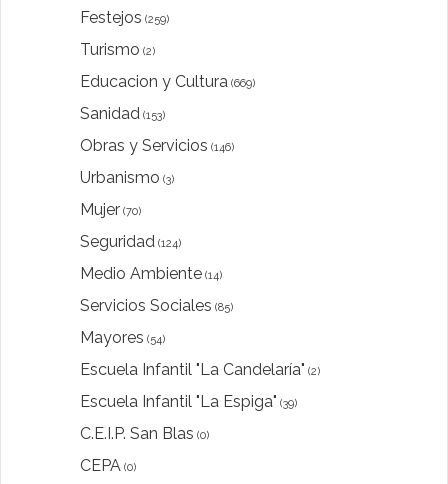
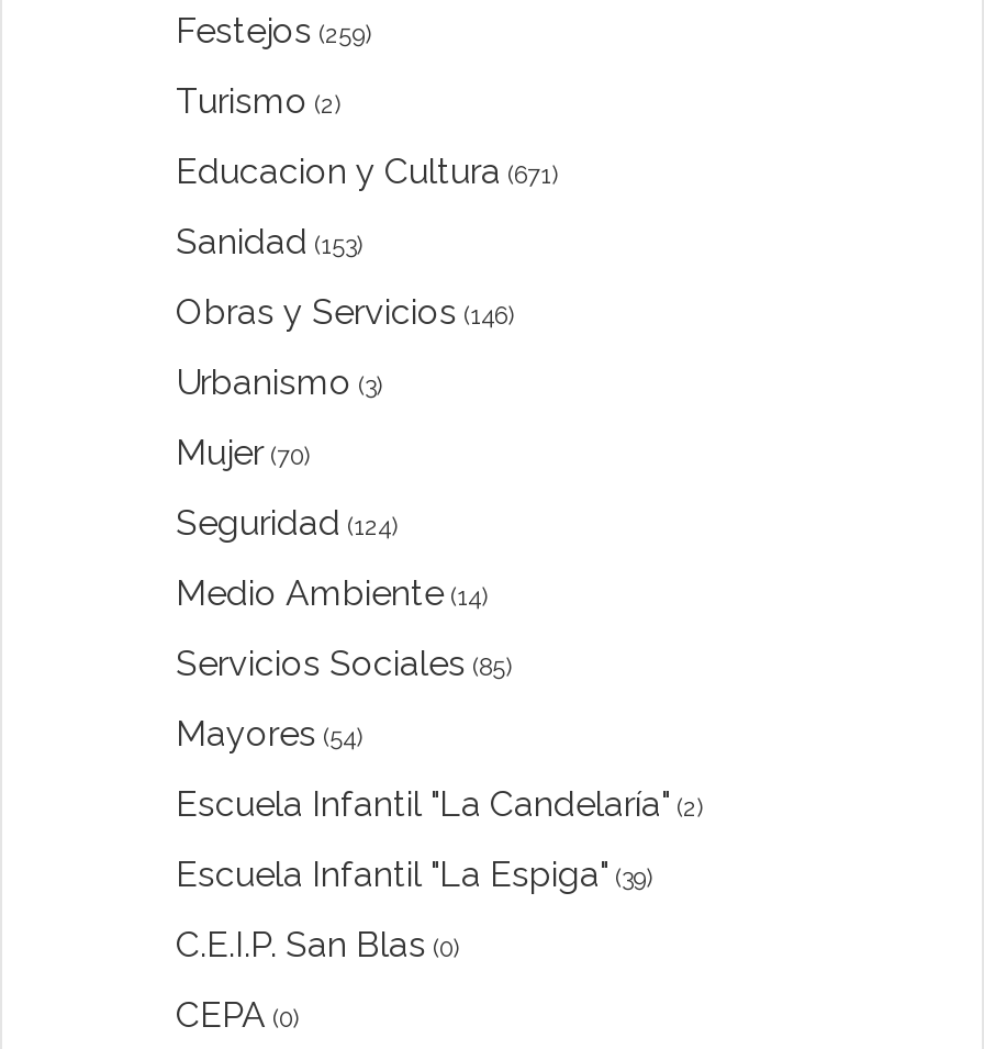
- Educacion y Cultura (669)
+ Educacion y Cultura (671)
